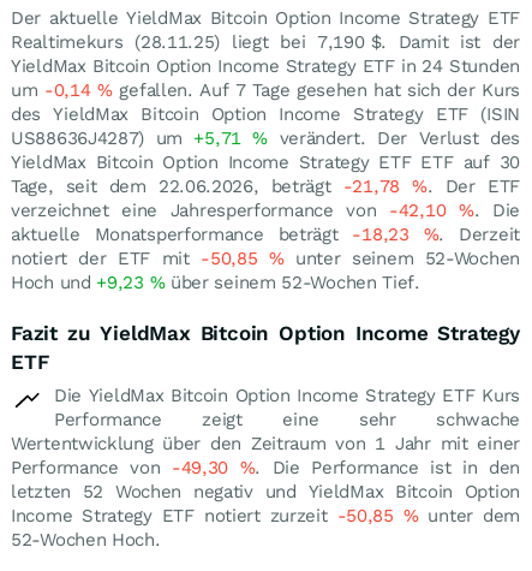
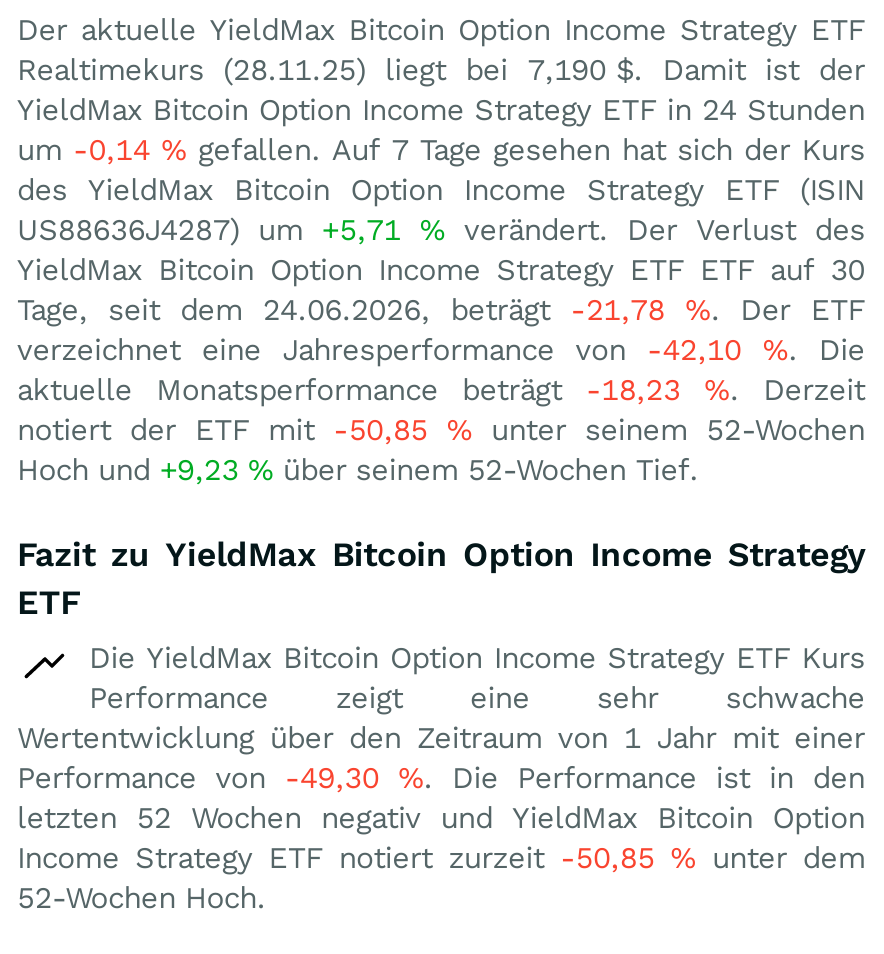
- Tage, seit dem 22.06.2026, beträgt -21,78%. Der ETF
+ Tage, seit dem 24.06.2026, beträgt -21,78%. Der ETF
